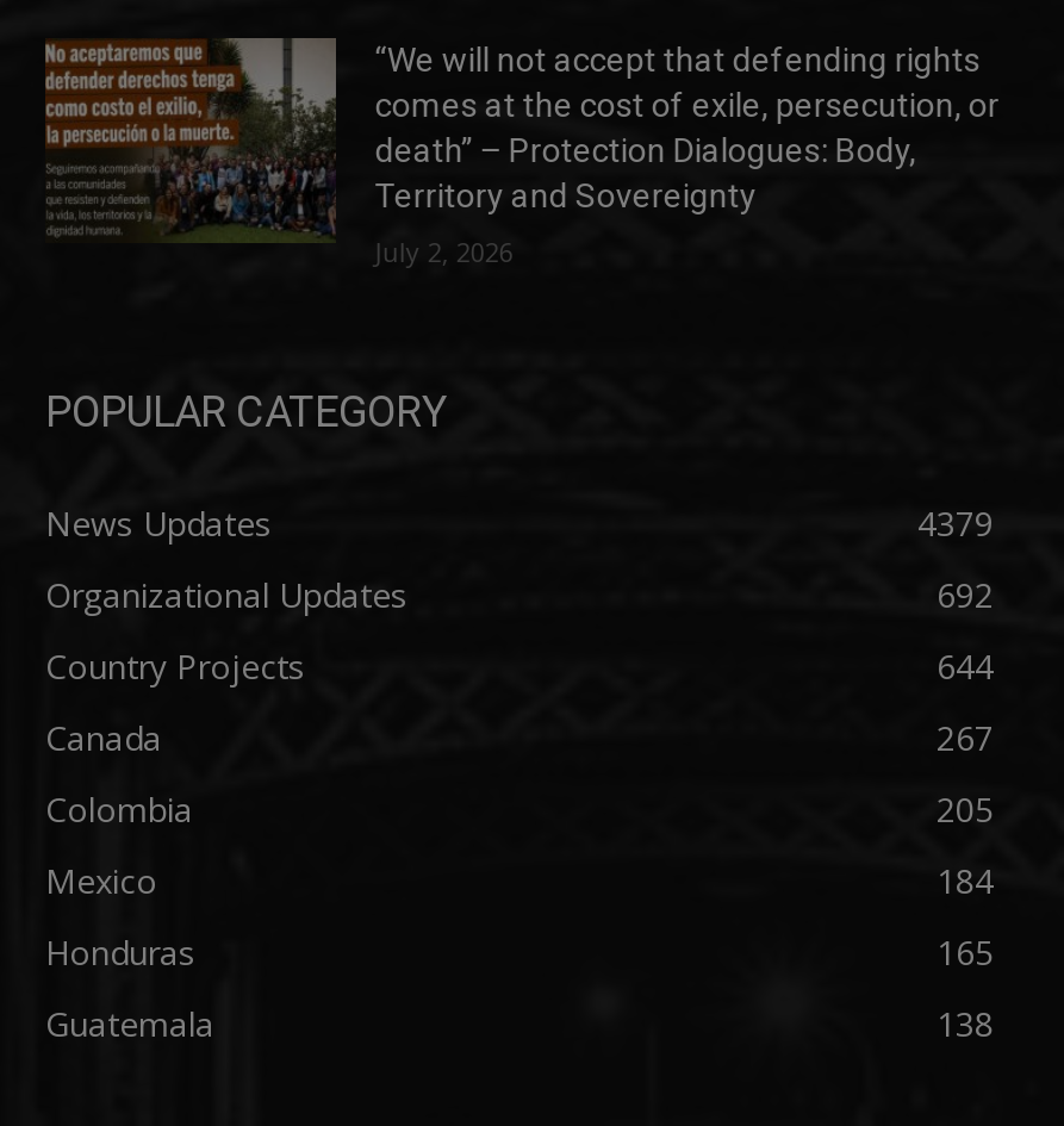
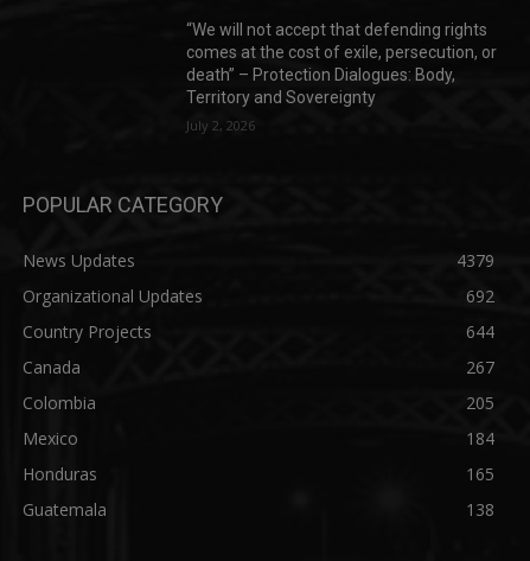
- [image]
